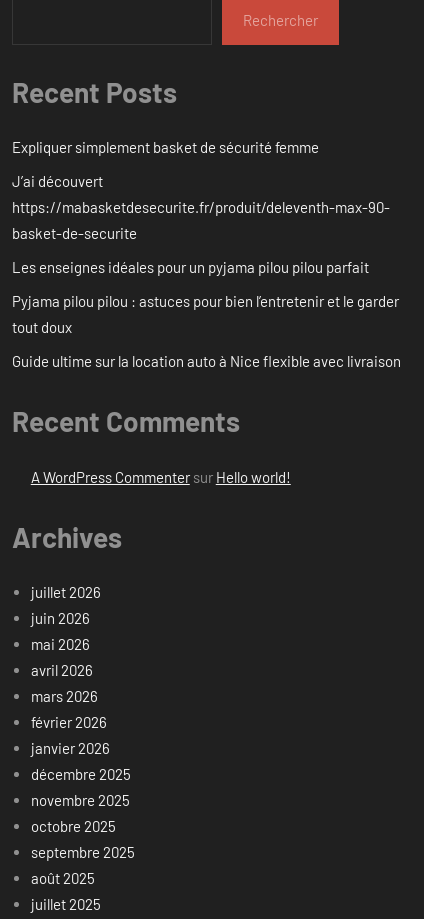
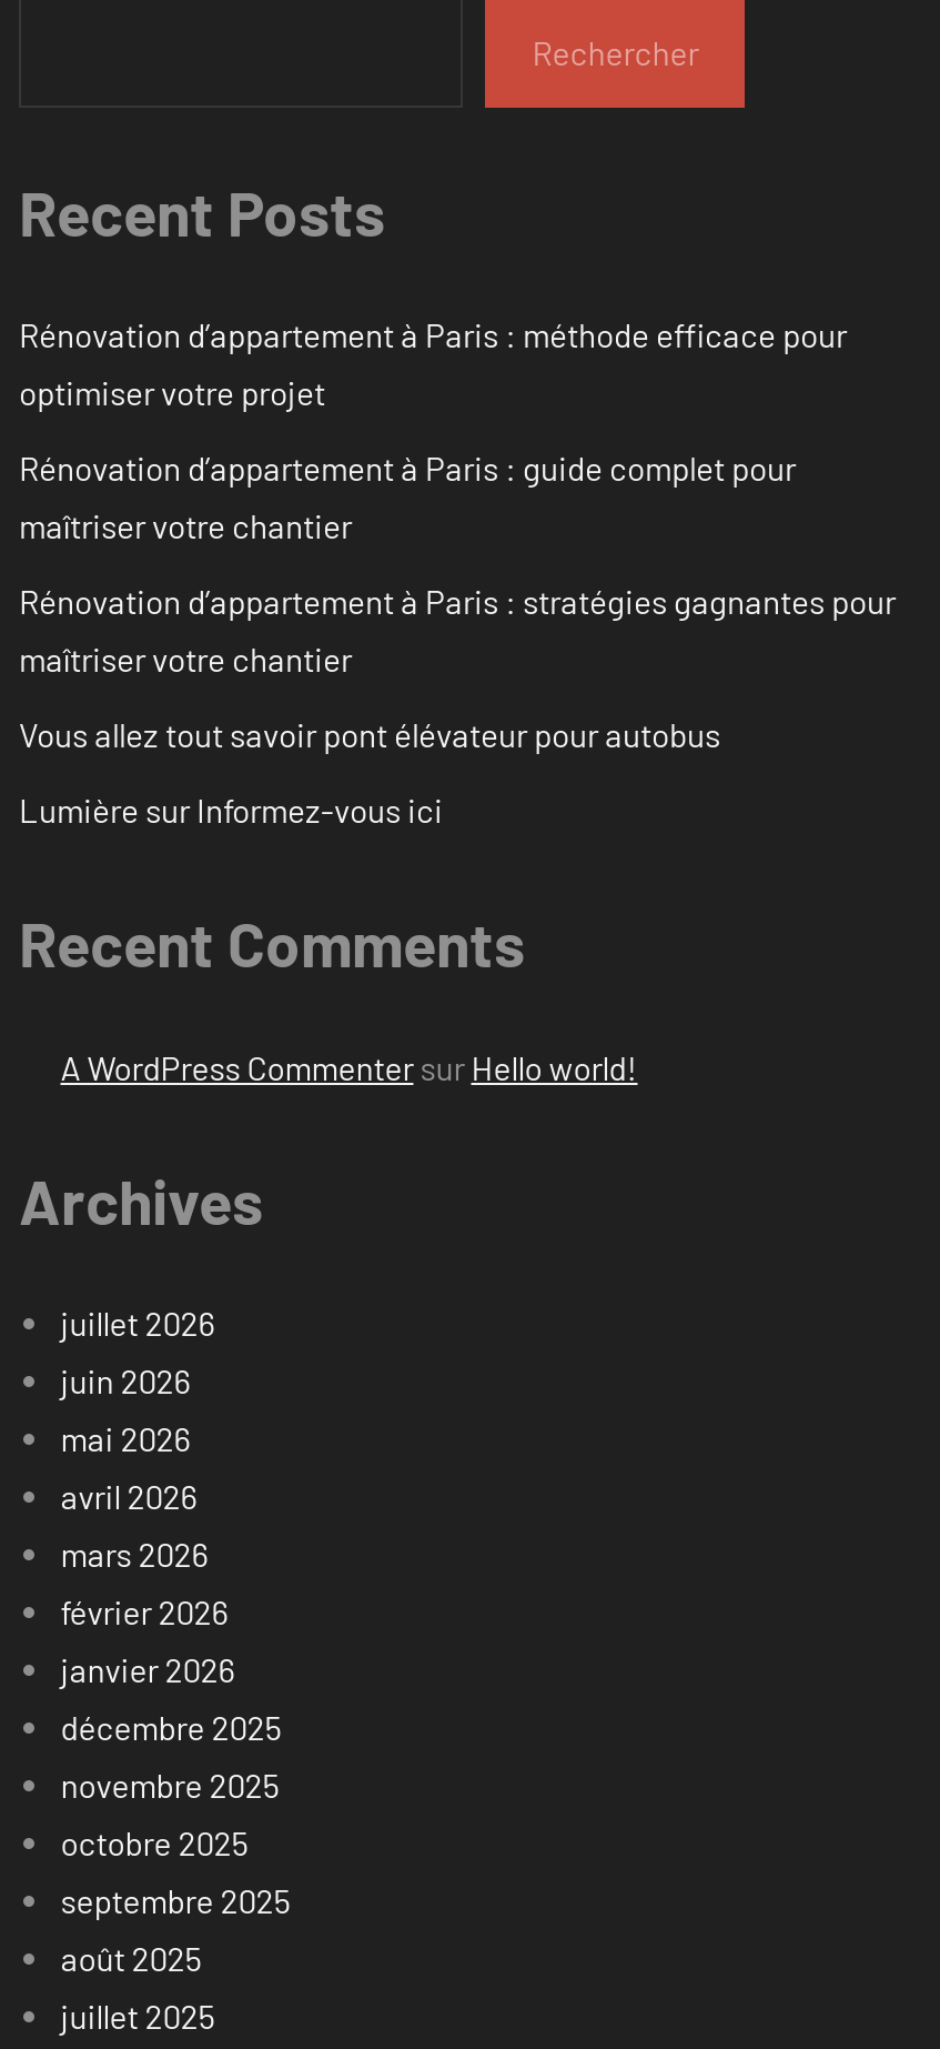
- Expliquer simplement basket de sécurité femme
+ Rénovation d’appartement à Paris : méthode efficace pour
+ optimiser votre projet

- J’ai découvert
- https://mabasketdesecurite.fr/produit/deleventh-max-90-
- basket-de-securite
+ Rénovation d’appartement à Paris : guide complet pour
+ maîtriser votre chantier

- Les enseignes idéales pour un pyjama pilou pilou parfait
+ Rénovation d’appartement à Paris : stratégies gagnantes pour
+ maîtriser votre chantier

- Pyjama pilou pilou : astuces pour bien l’entretenir et le garder
- tout doux
+ Vous allez tout savoir pont élévateur pour autobus

- Guide ultime sur la location auto à Nice flexible avec livraison
+ Lumière sur Informez-vous ici
